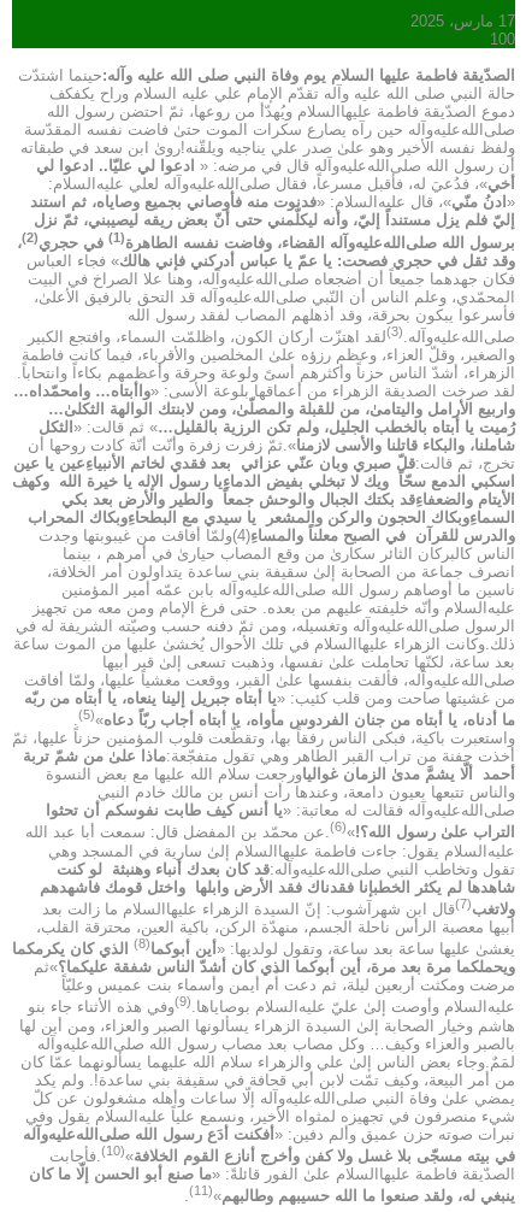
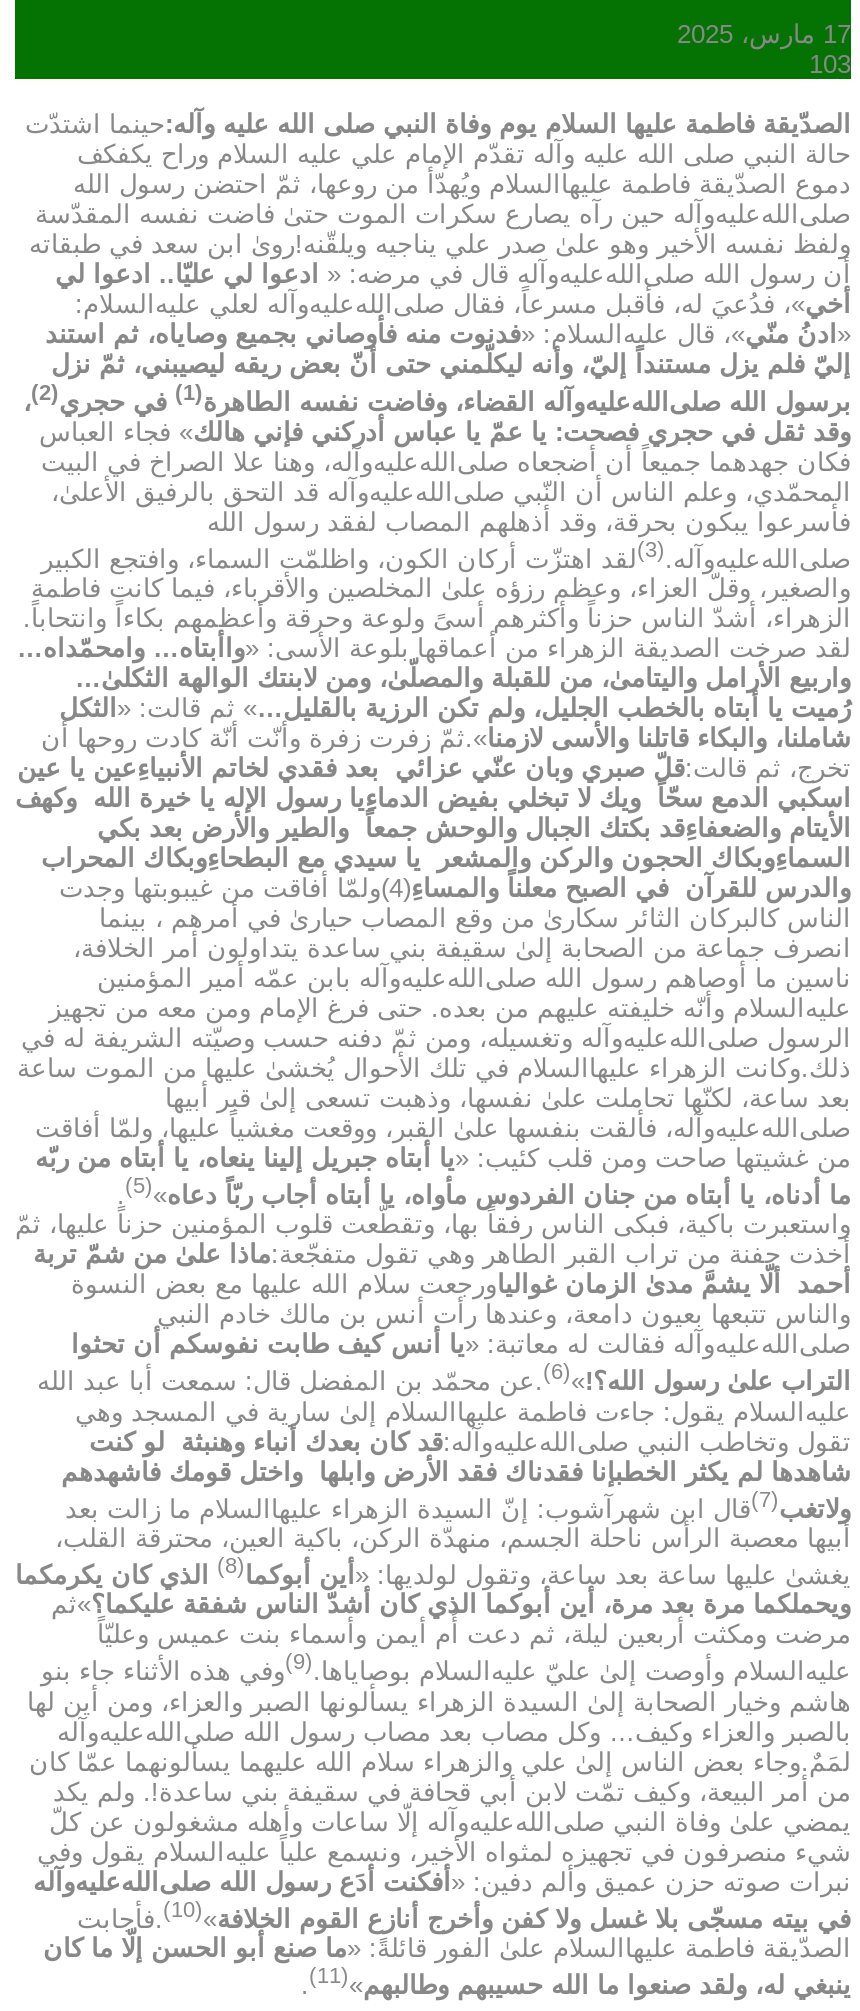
- 100
+ 103
